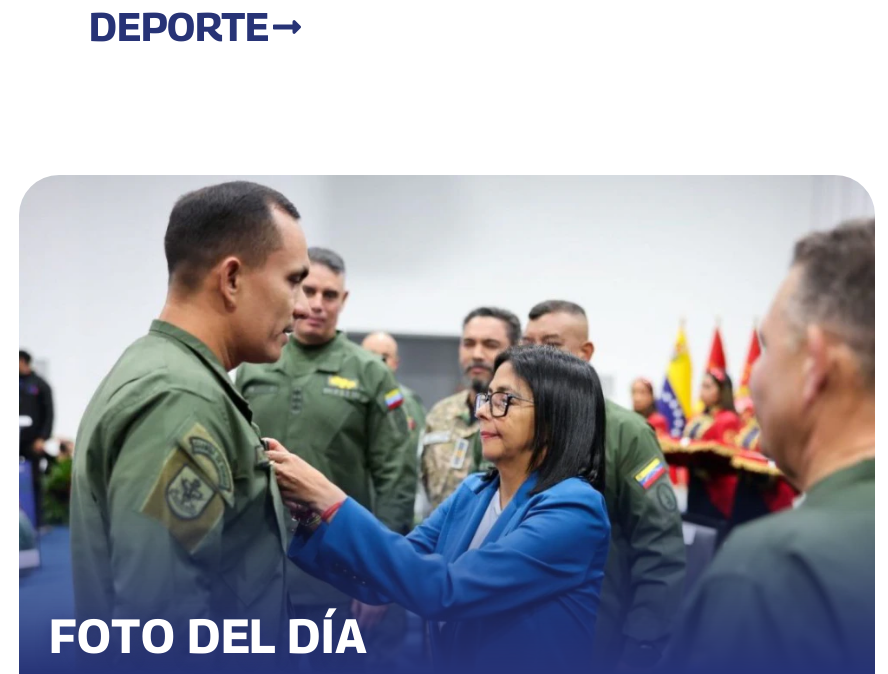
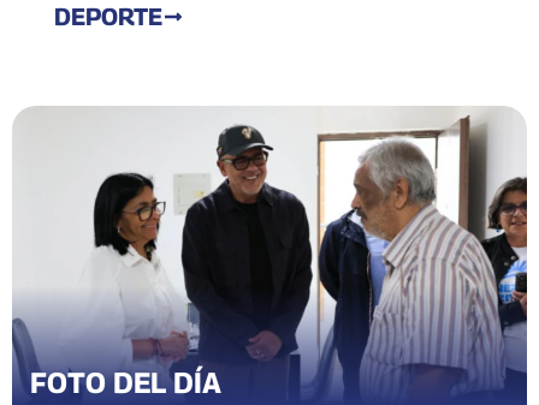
- [image]
+ [image]
